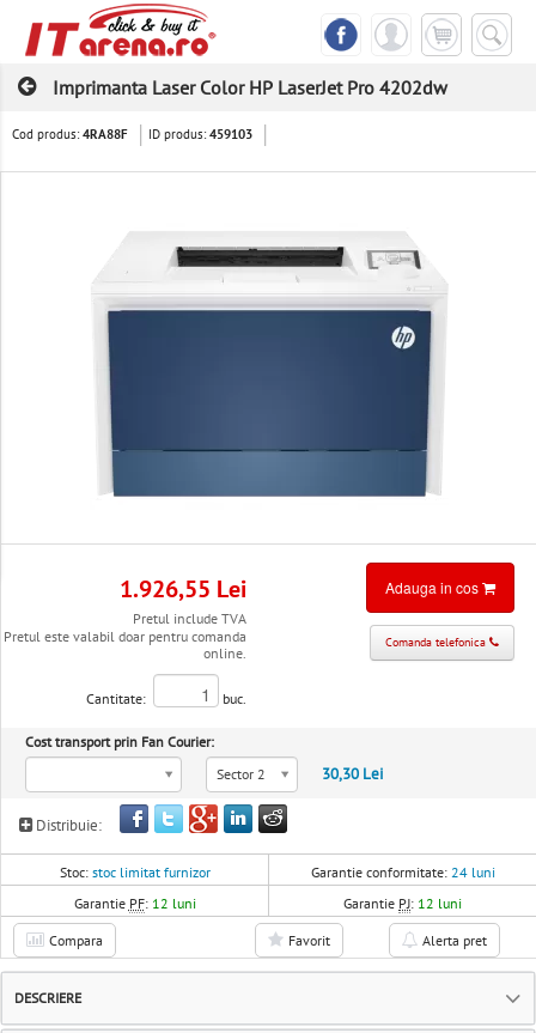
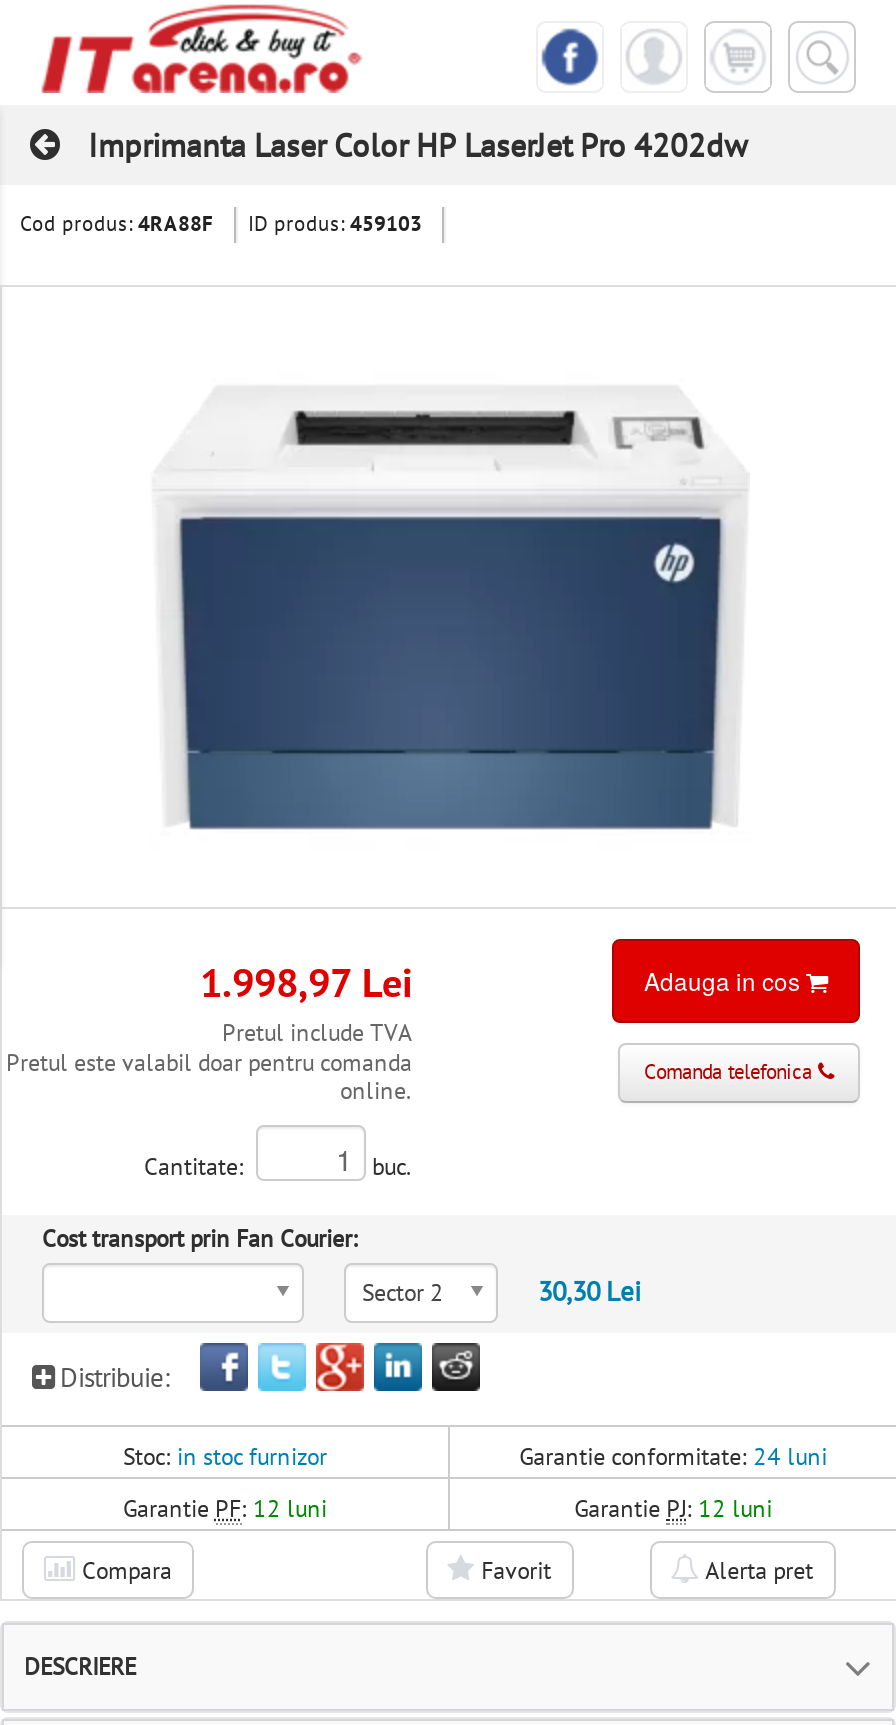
- 1.926,55 Lei
+ 1.998,97 Lei

- Stoc: stoc limitat furnizor
+ Stoc: in stoc furnizor
